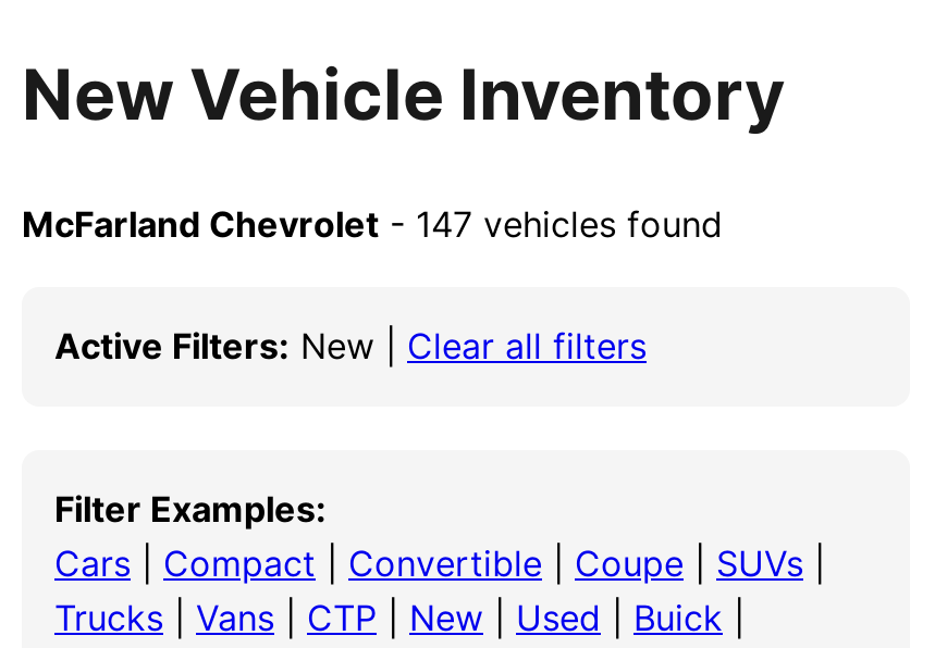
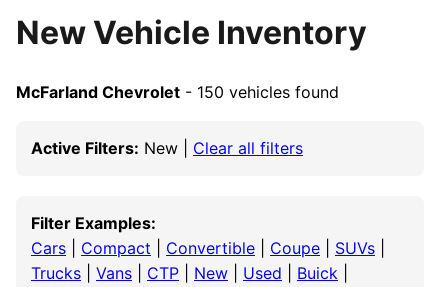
- McFarland Chevrolet - 147 vehicles found
+ McFarland Chevrolet - 150 vehicles found
